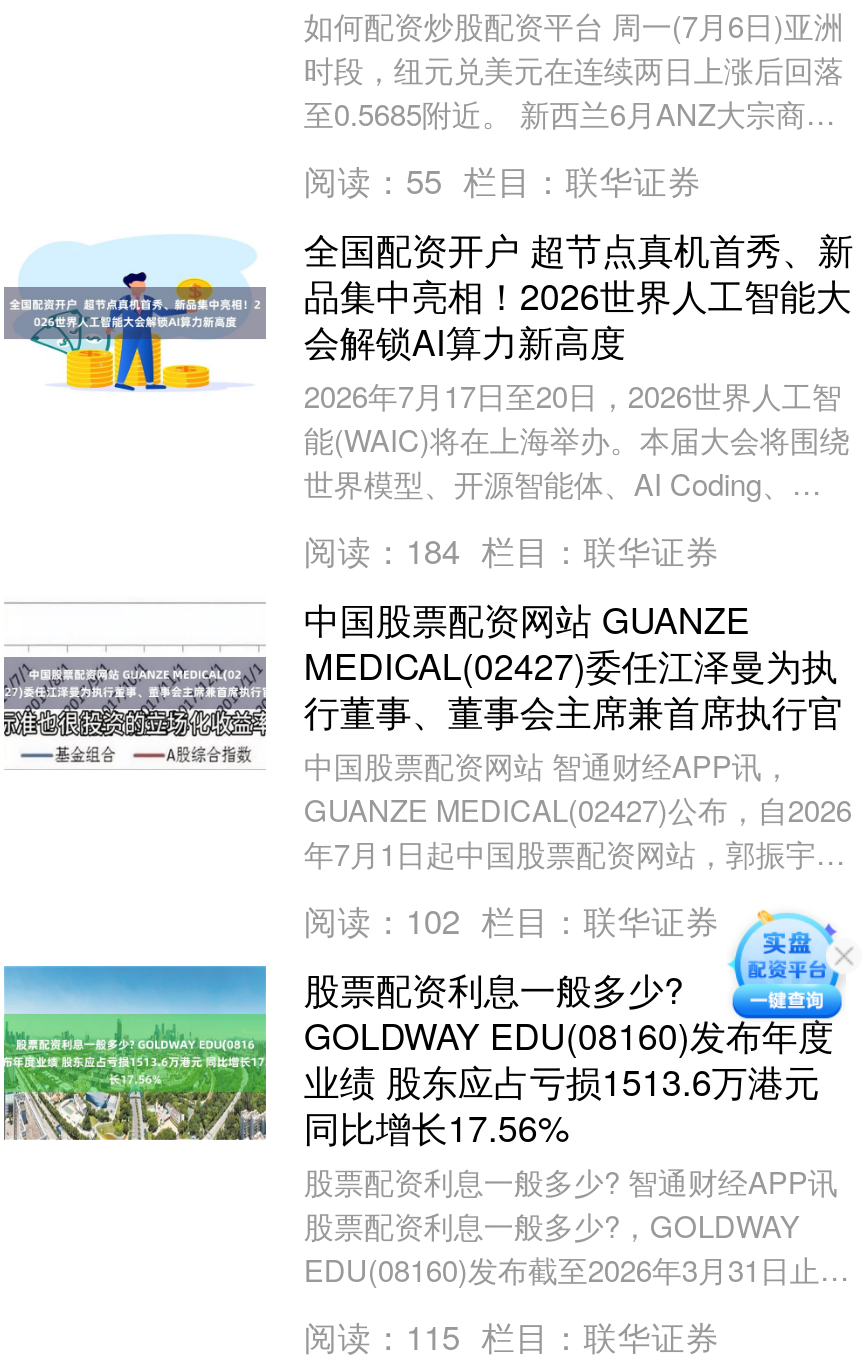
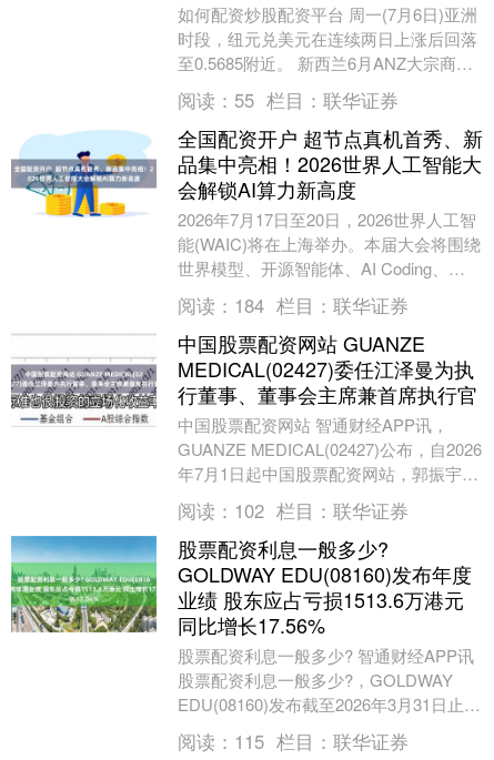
- [image]
